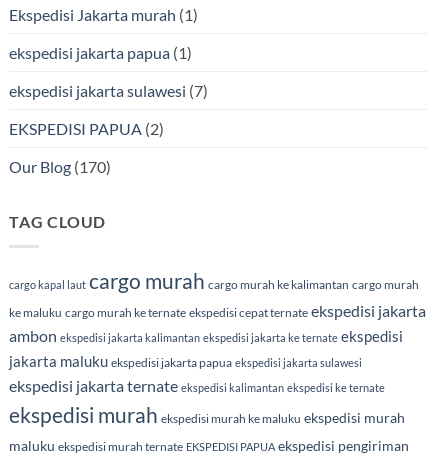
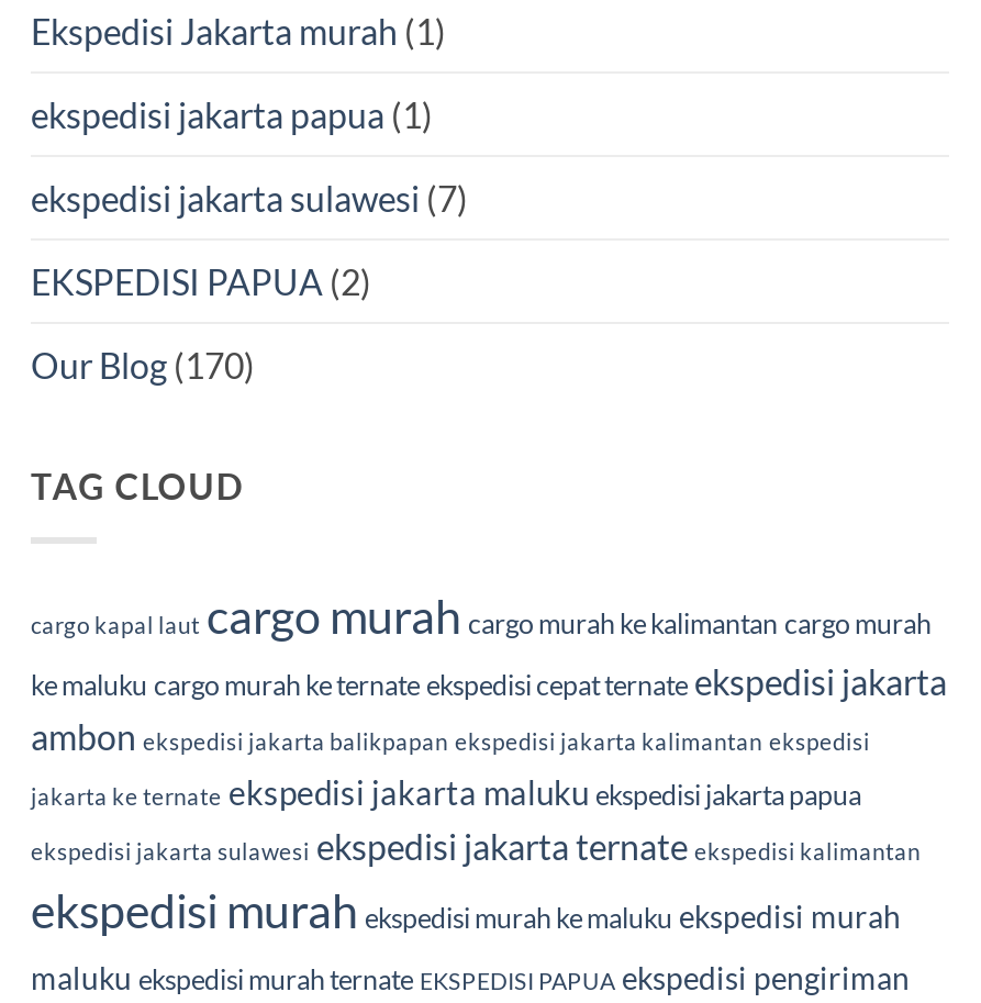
- ambon ekspedisi jakarta kalimantan ekspedisi jakarta ke ternate ekspedisi
- jakarta maluku ekspedisi jakarta papua ekspedisi jakarta sulawesi
- ekspedisi jakarta ternate ekspedisi kalimantan ekspedisi ke ternate
+ ambon ekspedisi jakarta balikpapan ekspedisi jakarta kalimantan ekspedisi
+ jakarta ke ternate ekspedisi jakarta maluku ekspedisi jakarta papua
+ ekspedisi jakarta sulawesi ekspedisi jakarta ternate ekspedisi kalimantan
